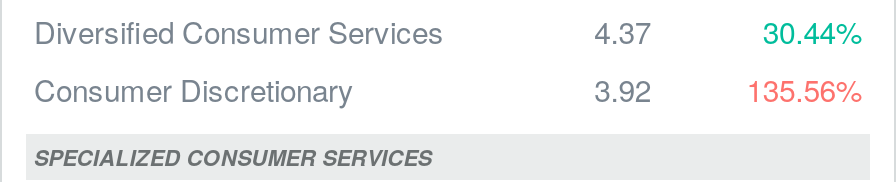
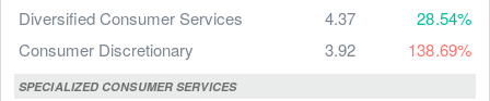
- 30.44%
+ 28.54%

- 135.56%
+ 138.69%
